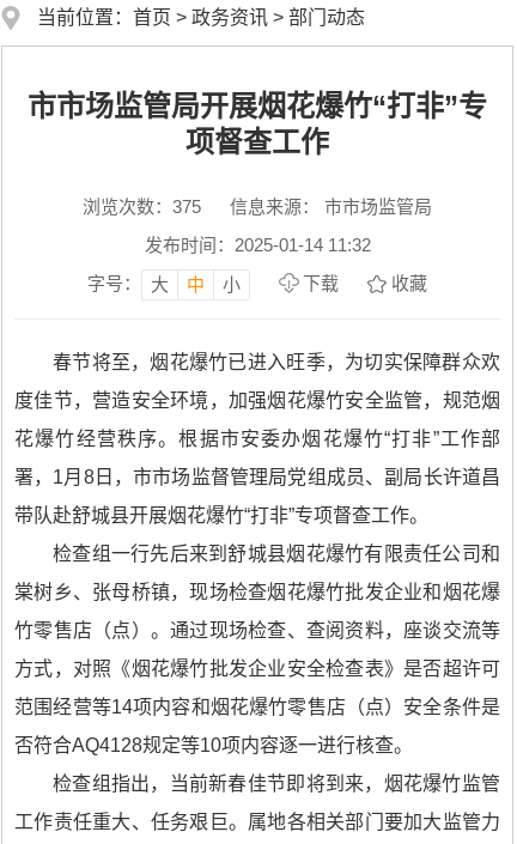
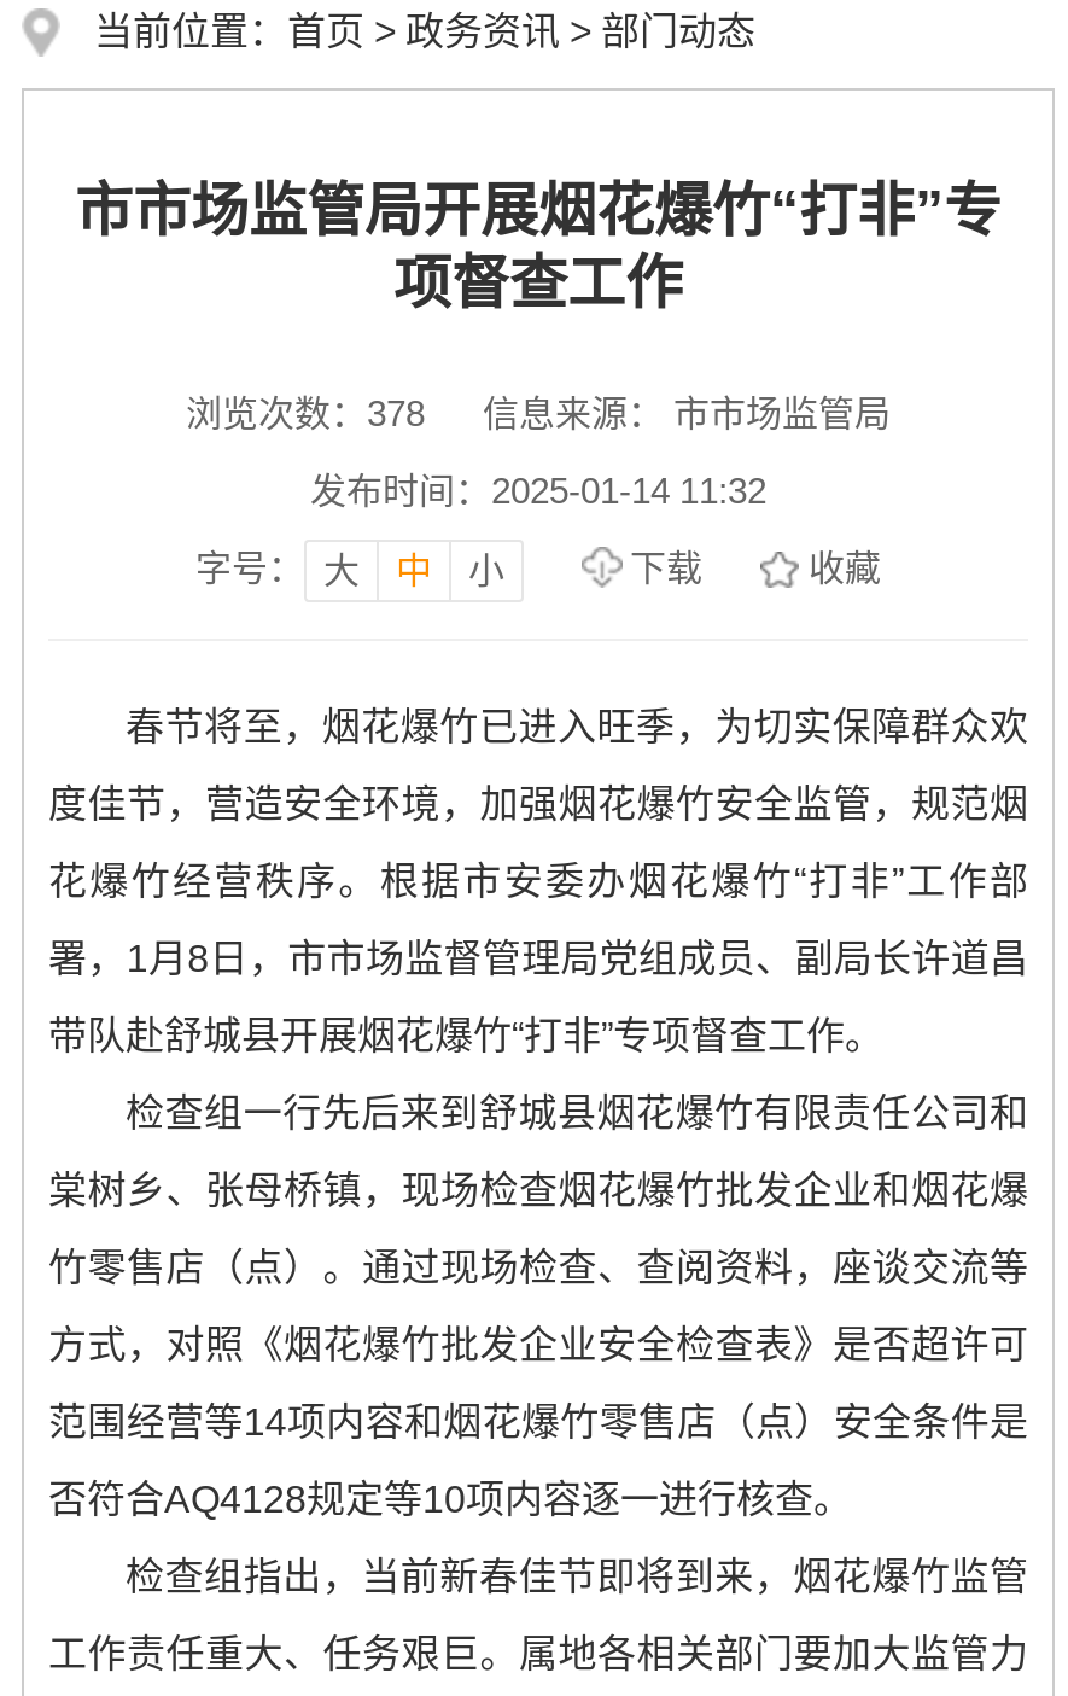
- 浏览次数：375 信息来源： 市市场监管局
+ 浏览次数：378 信息来源： 市市场监管局
